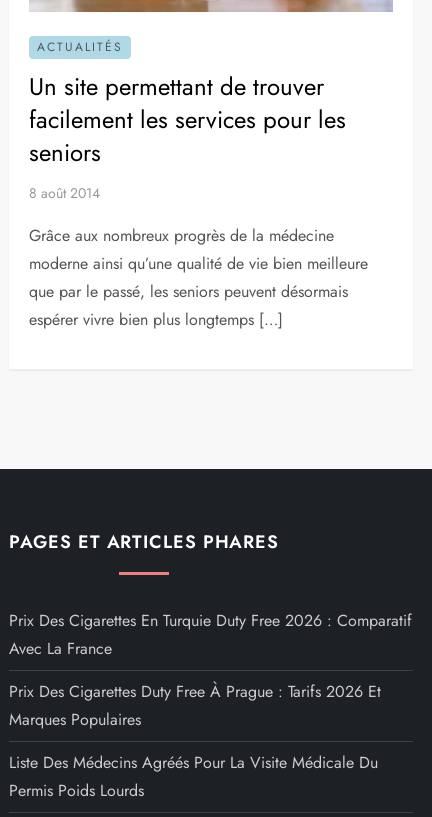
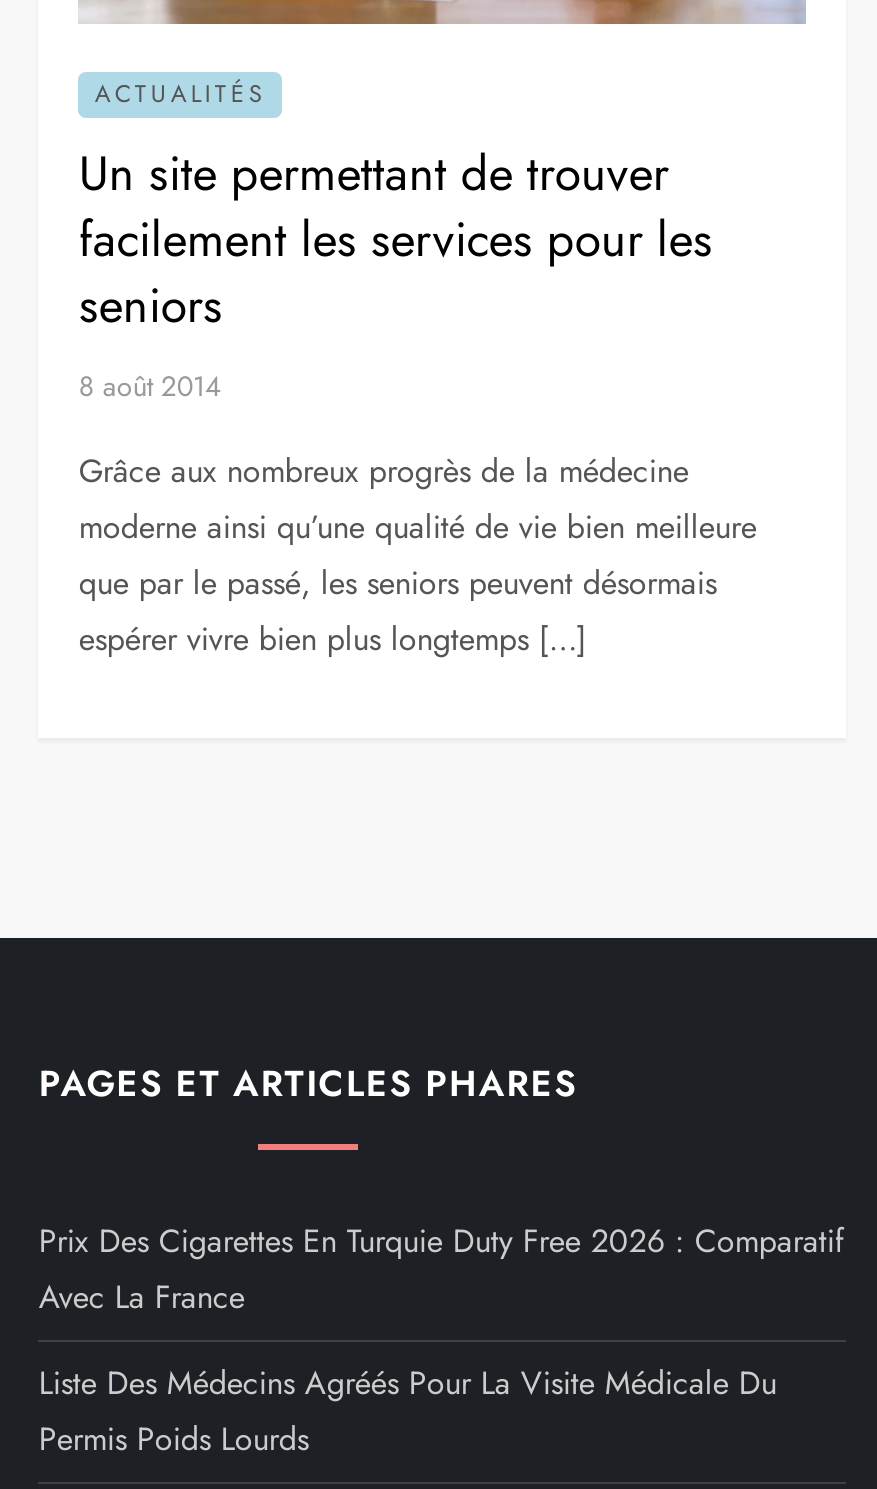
- Prix Des Cigarettes Duty Free À Prague : Tarifs 2026 Et
- Marques Populaires
